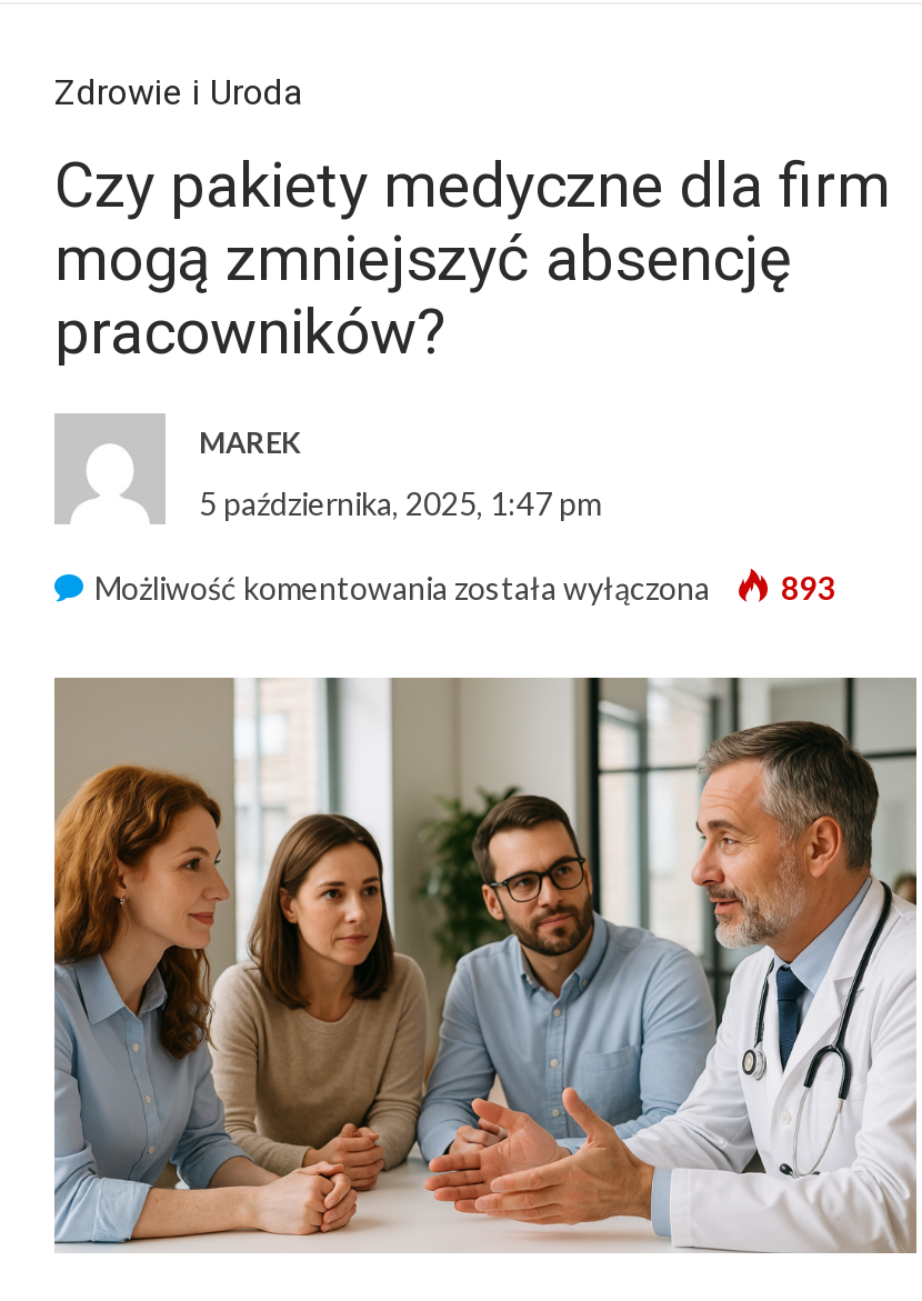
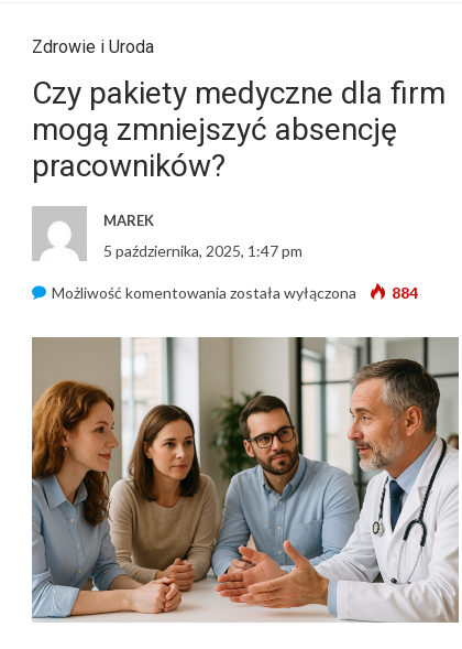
- 893
+ 884
